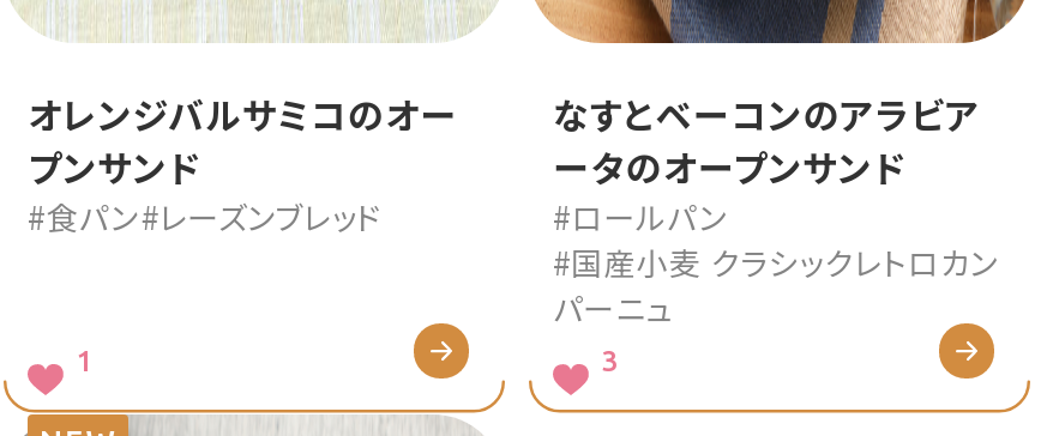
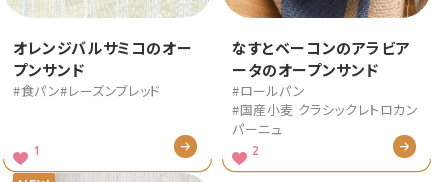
- 3
+ 2
